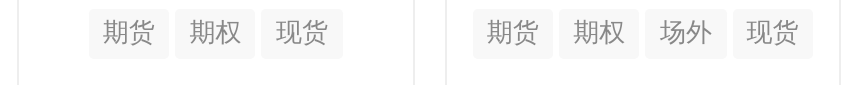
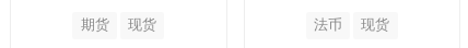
- 期权

- 期货
- 期权
- 场外
+ 法币
